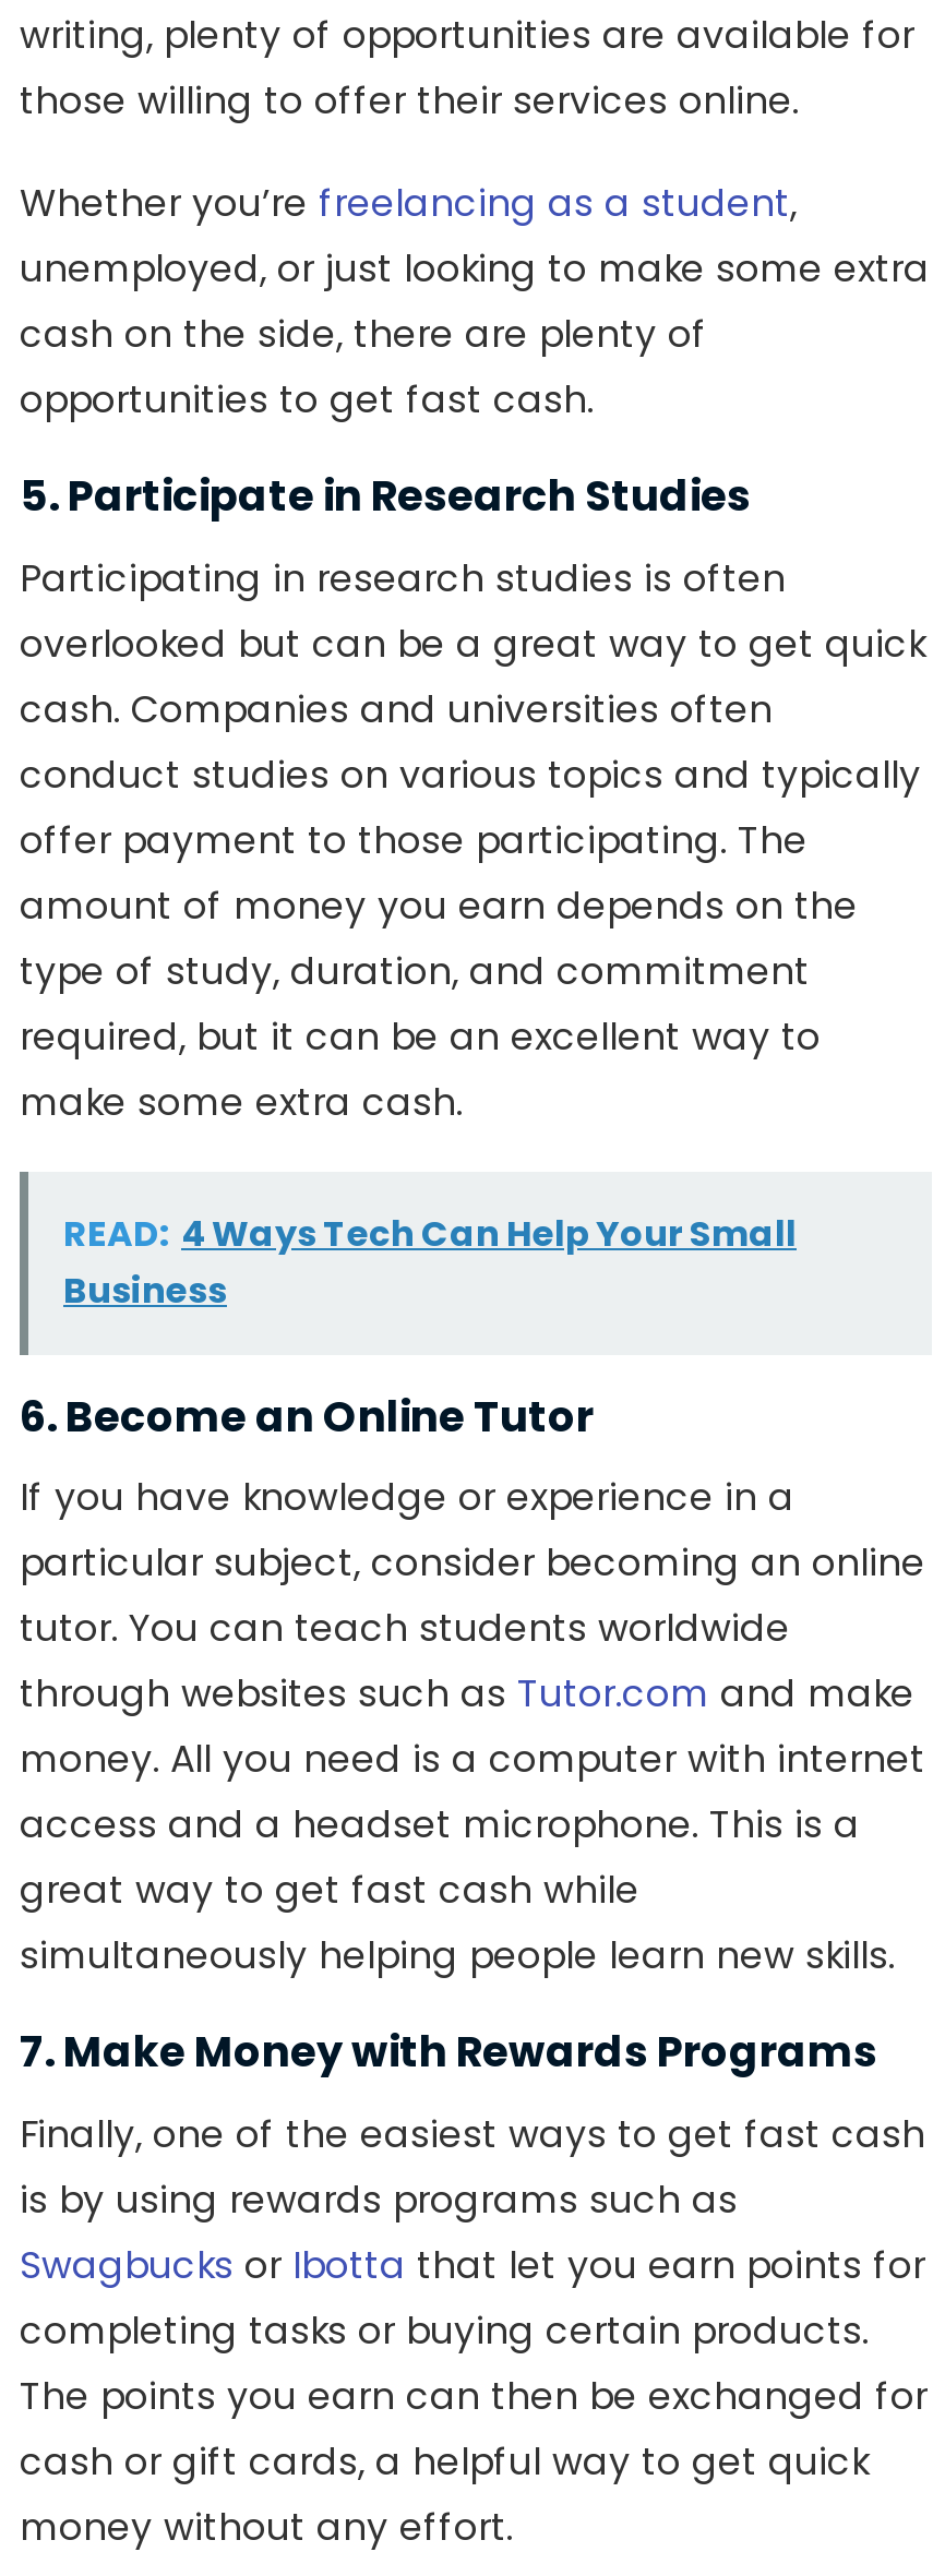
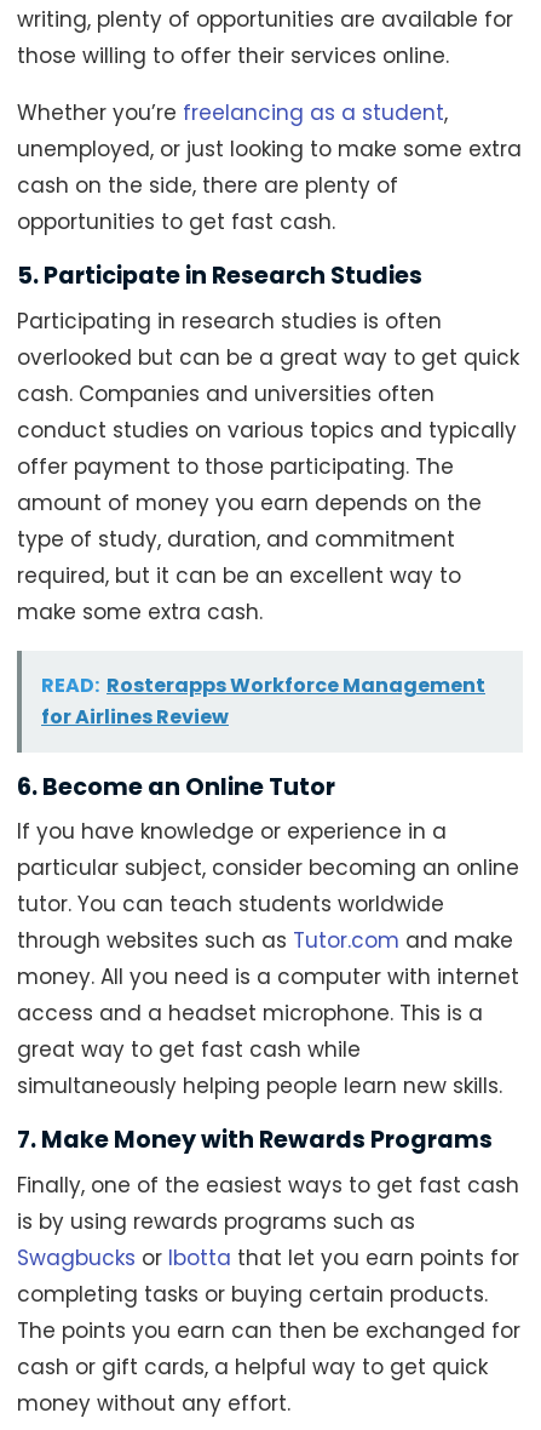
- READ: 4 Ways Tech Can Help Your Small
- Business
+ READ: Rosterapps Workforce Management
+ for Airlines Review
